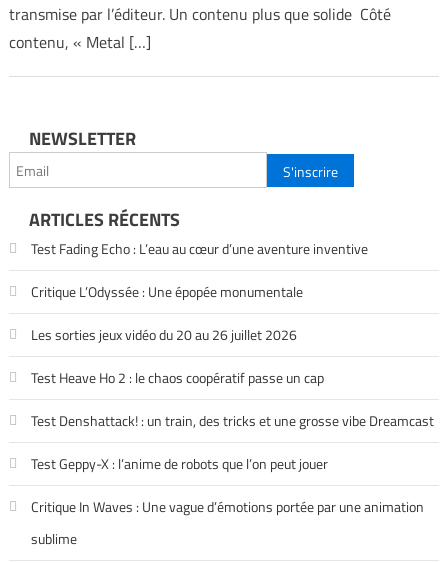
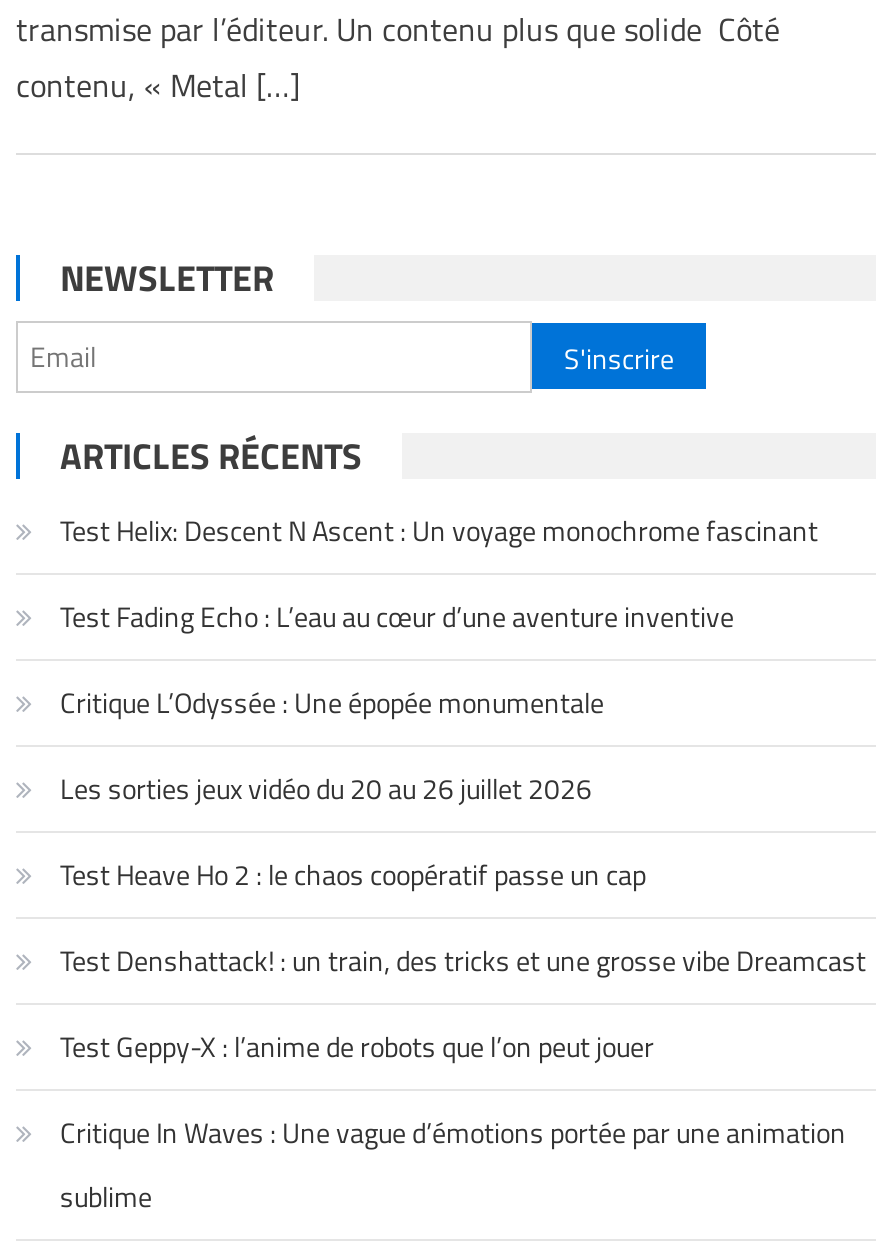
+ Test Helix: Descent N Ascent : Un voyage monochrome fascinant
